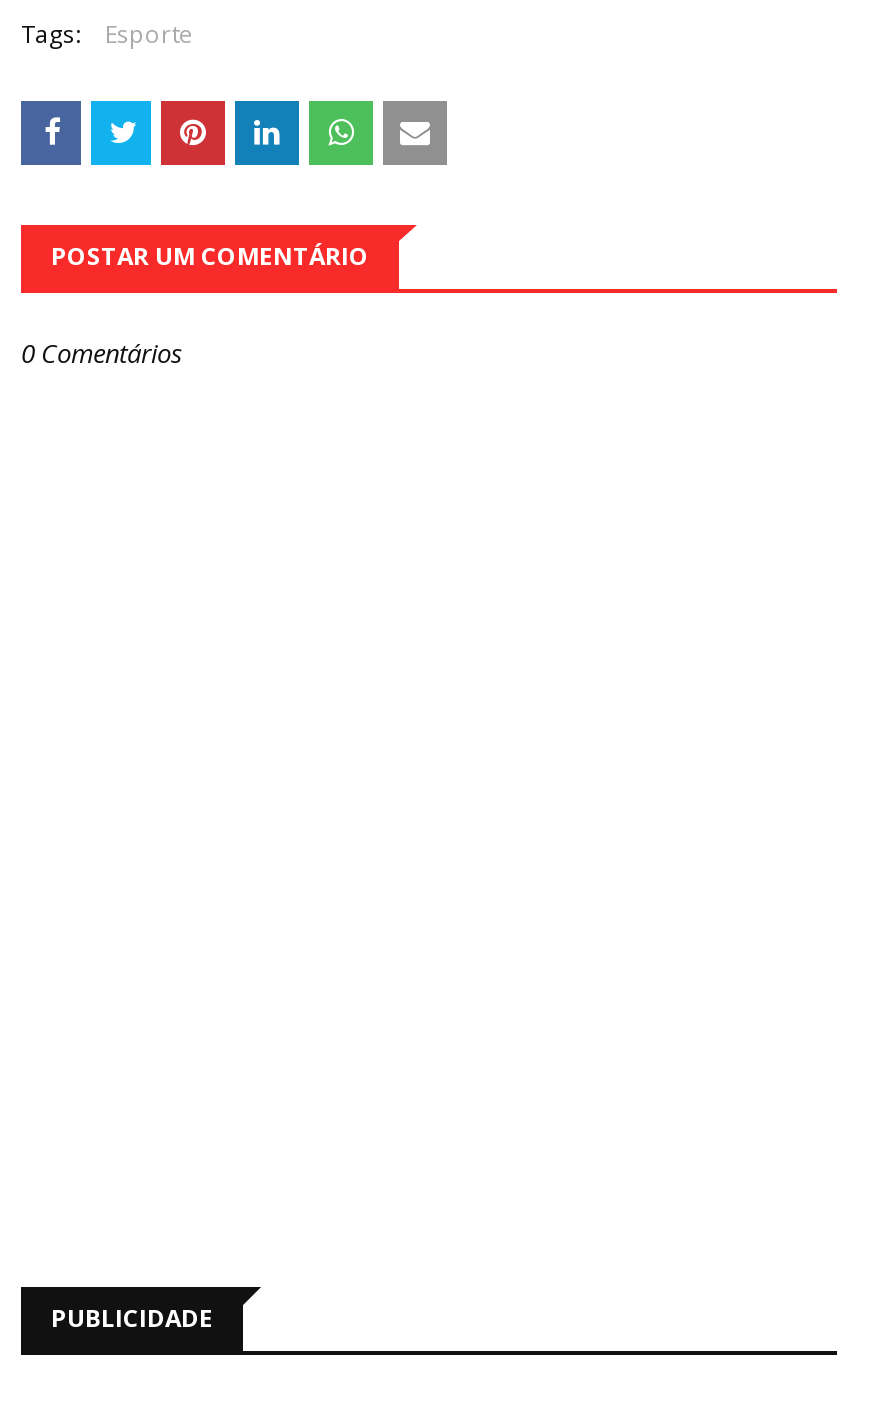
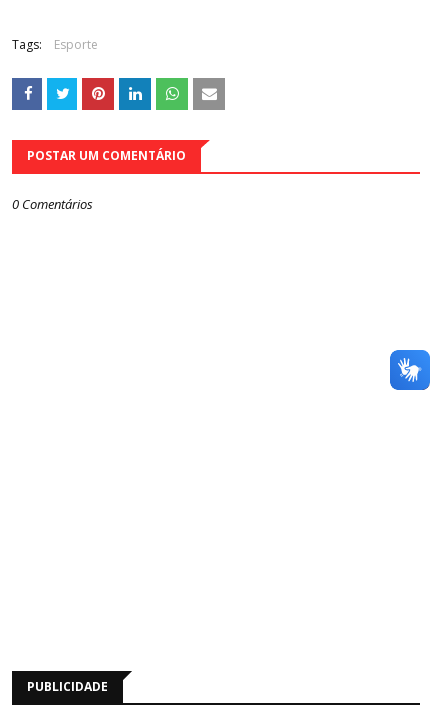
+ [image]
